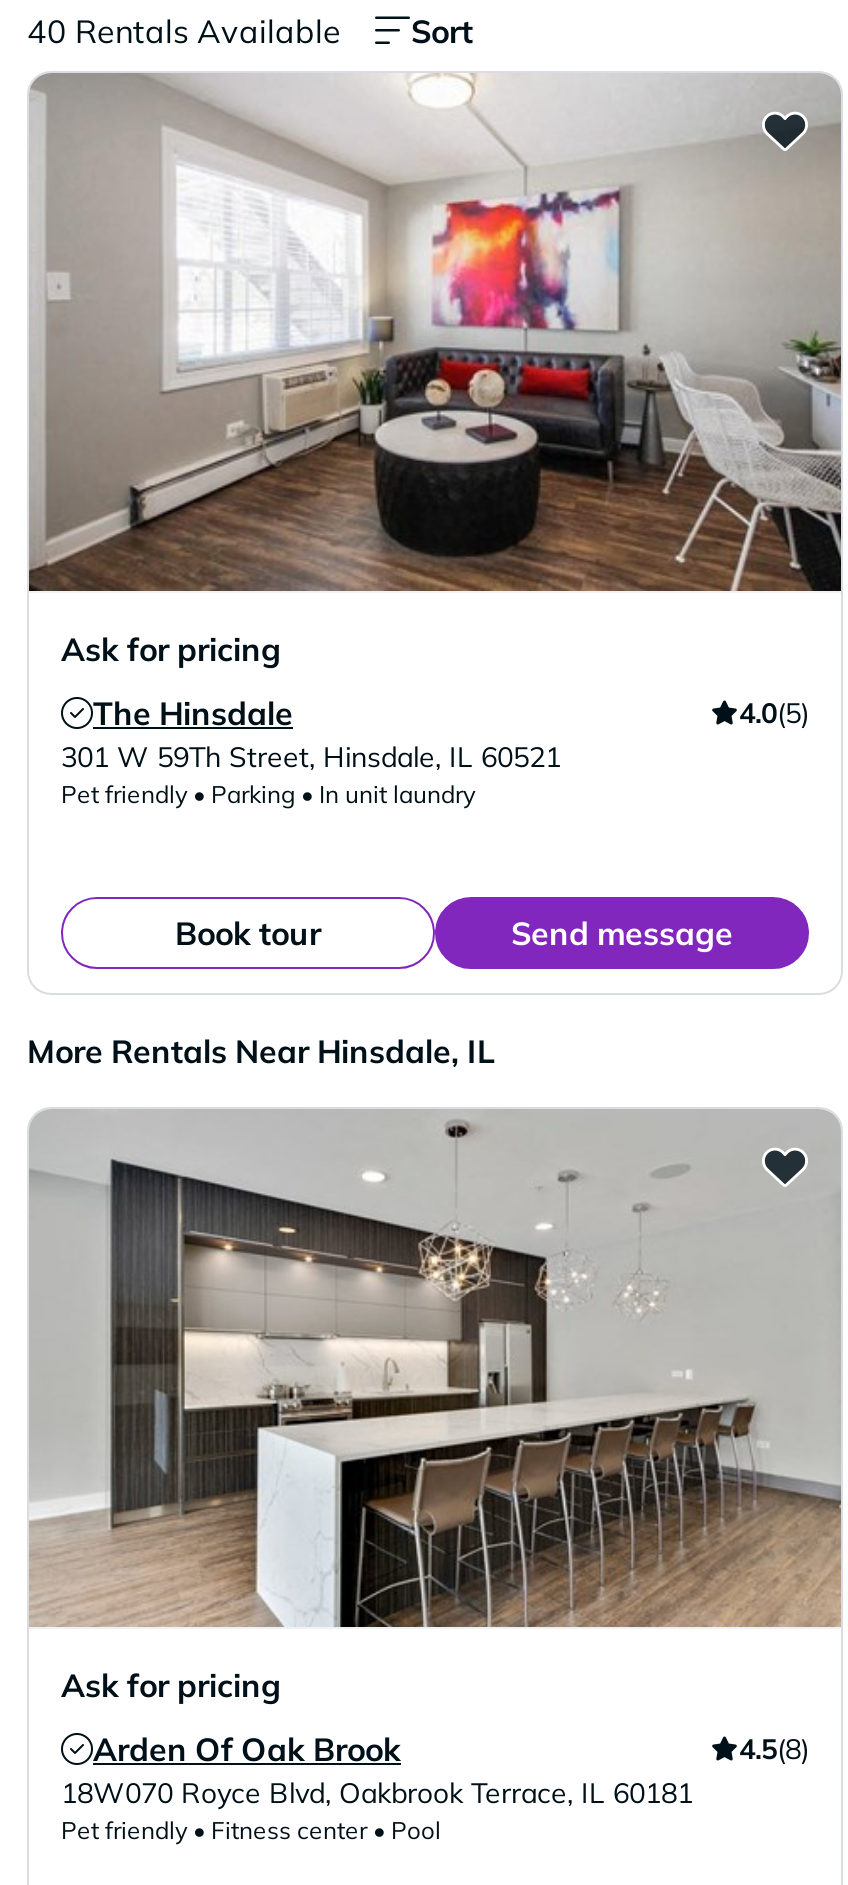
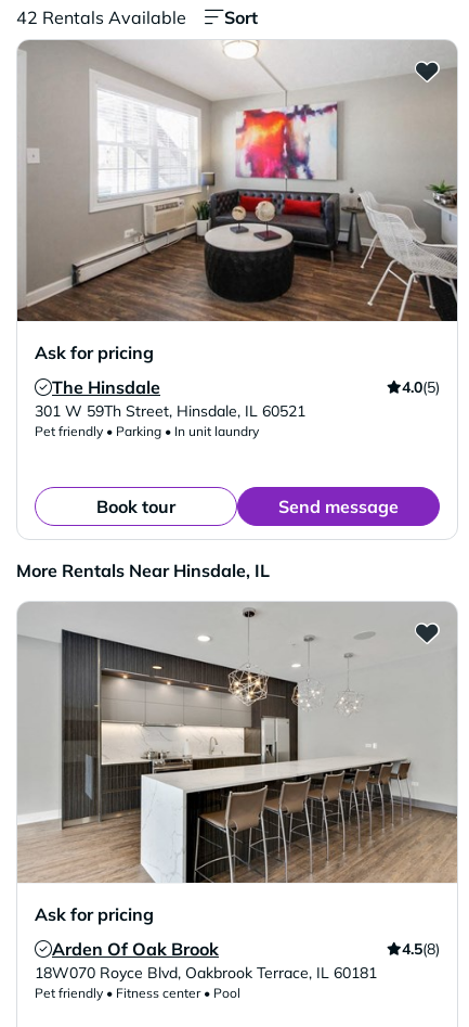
- 40 Rentals Available
+ 42 Rentals Available
